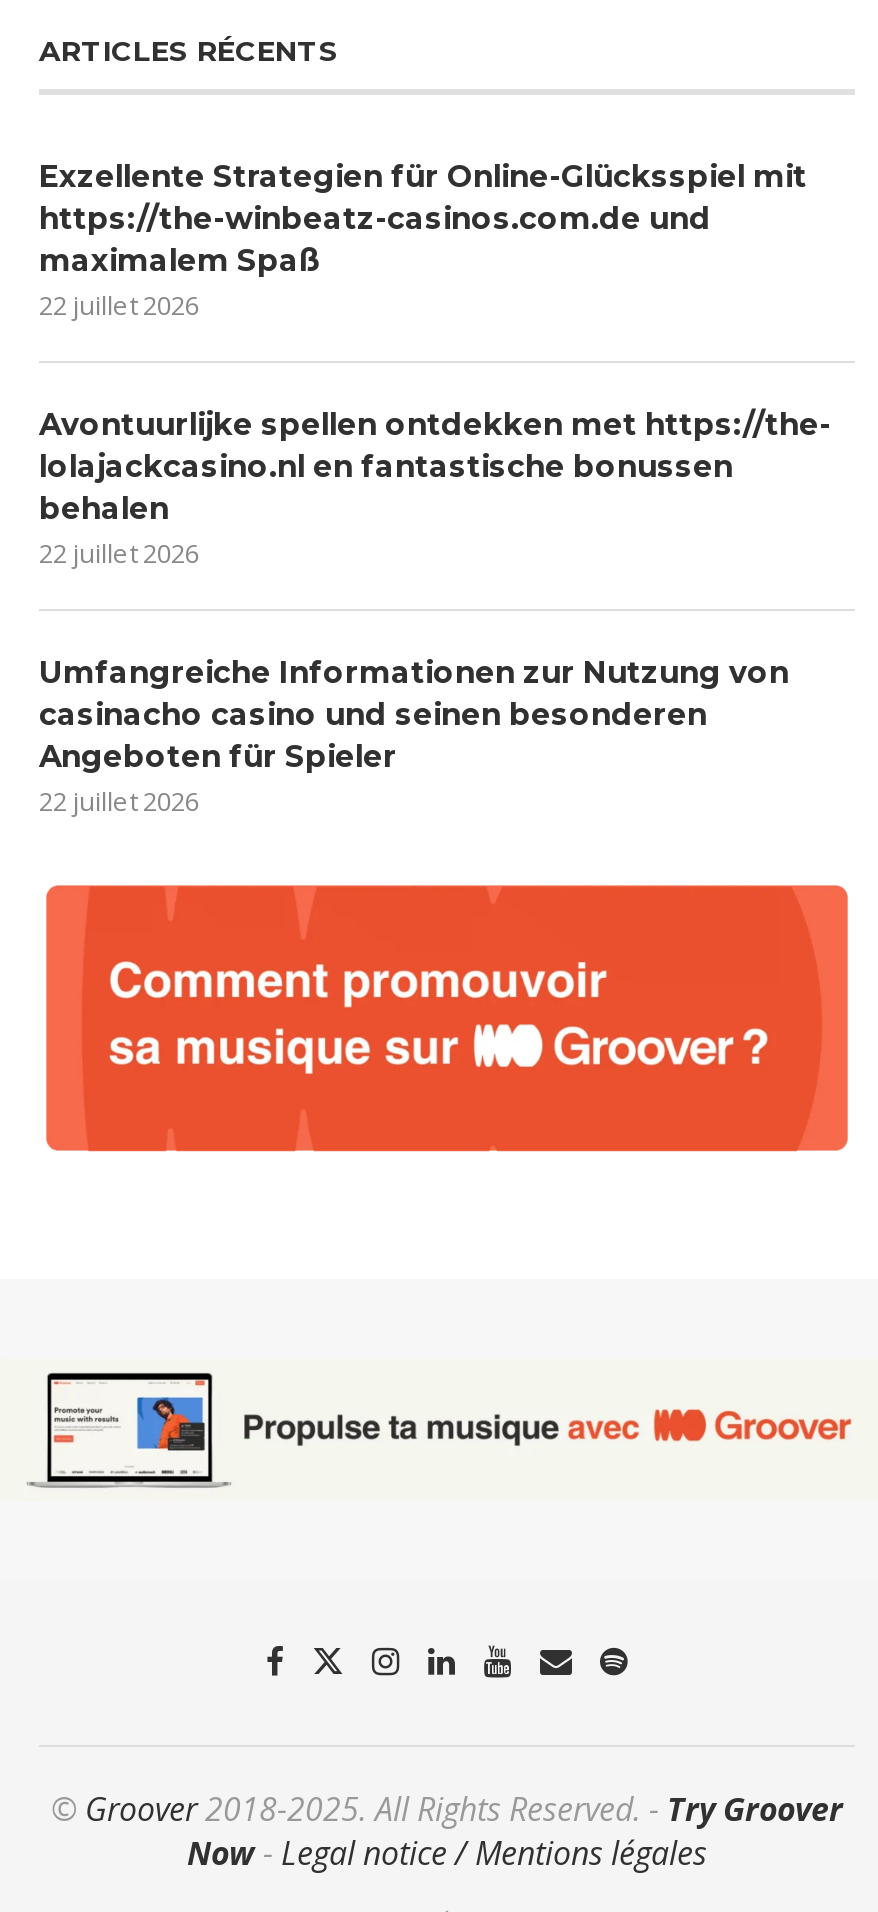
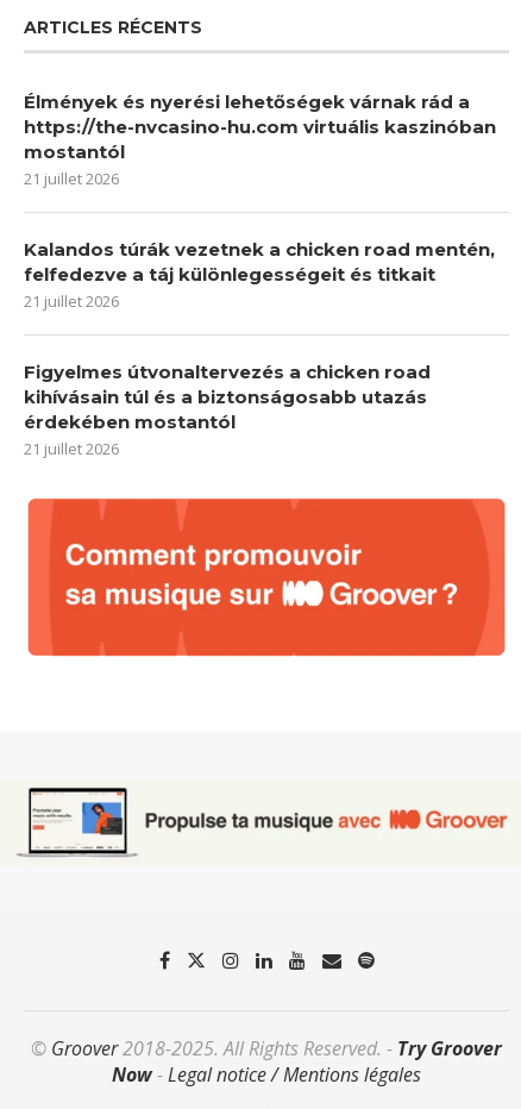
- Exzellente Strategien für Online-Glücksspiel mit
- https://the-winbeatz-casinos.com.de und
- maximalem Spaß
- 22 juillet 2026
+ Élmények és nyerési lehetőségek várnak rád a
+ https://the-nvcasino-hu.com virtuális kaszinóban
+ mostantól
+ 21 juillet 2026

- Avontuurlijke spellen ontdekken met https://the-
- lolajackcasino.nl en fantastische bonussen
- behalen
- 22 juillet 2026
+ Kalandos túrák vezetnek a chicken road mentén,
+ felfedezve a táj különlegességeit és titkait
+ 21 juillet 2026

- Umfangreiche Informationen zur Nutzung von
- casinacho casino und seinen besonderen
- Angeboten für Spieler
- 22 juillet 2026
+ Figyelmes útvonaltervezés a chicken road
+ kihívásain túl és a biztonságosabb utazás
+ érdekében mostantól
+ 21 juillet 2026
